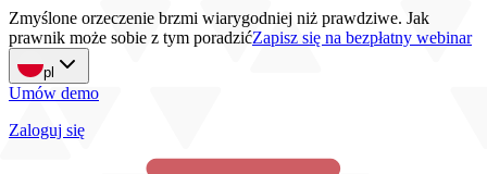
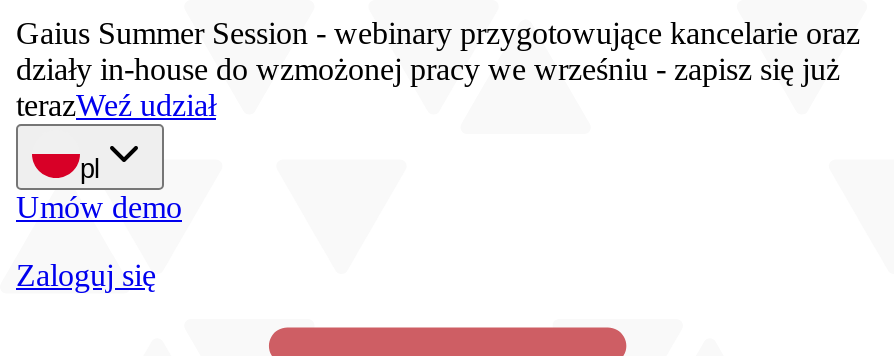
- Zmyślone orzeczenie brzmi wiarygodniej niż prawdziwe. Jak
- prawnik może sobie z tym poradzićZapisz się na bezpłatny webinar
+ Gaius Summer Session - webinary przygotowujące kancelarie oraz
+ działy in-house do wzmożonej pracy we wrześniu - zapisz się już
+ terazWeź udział
